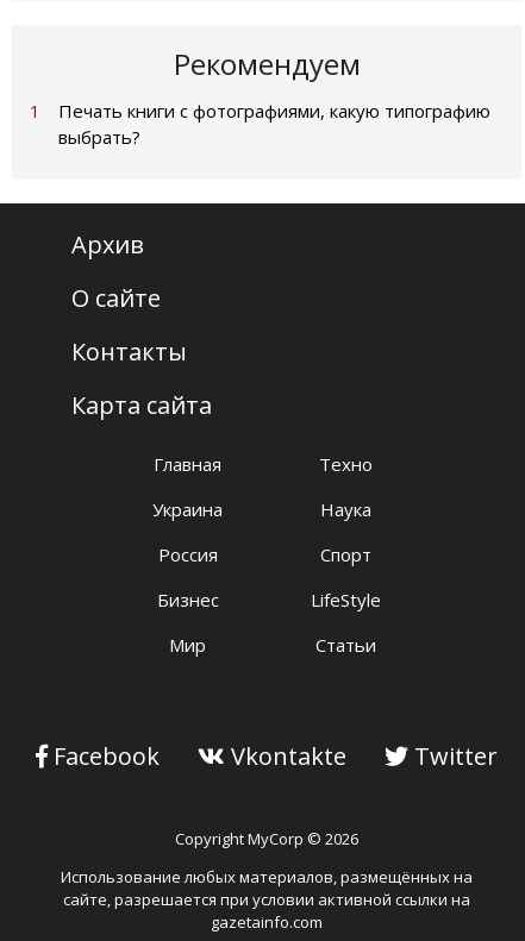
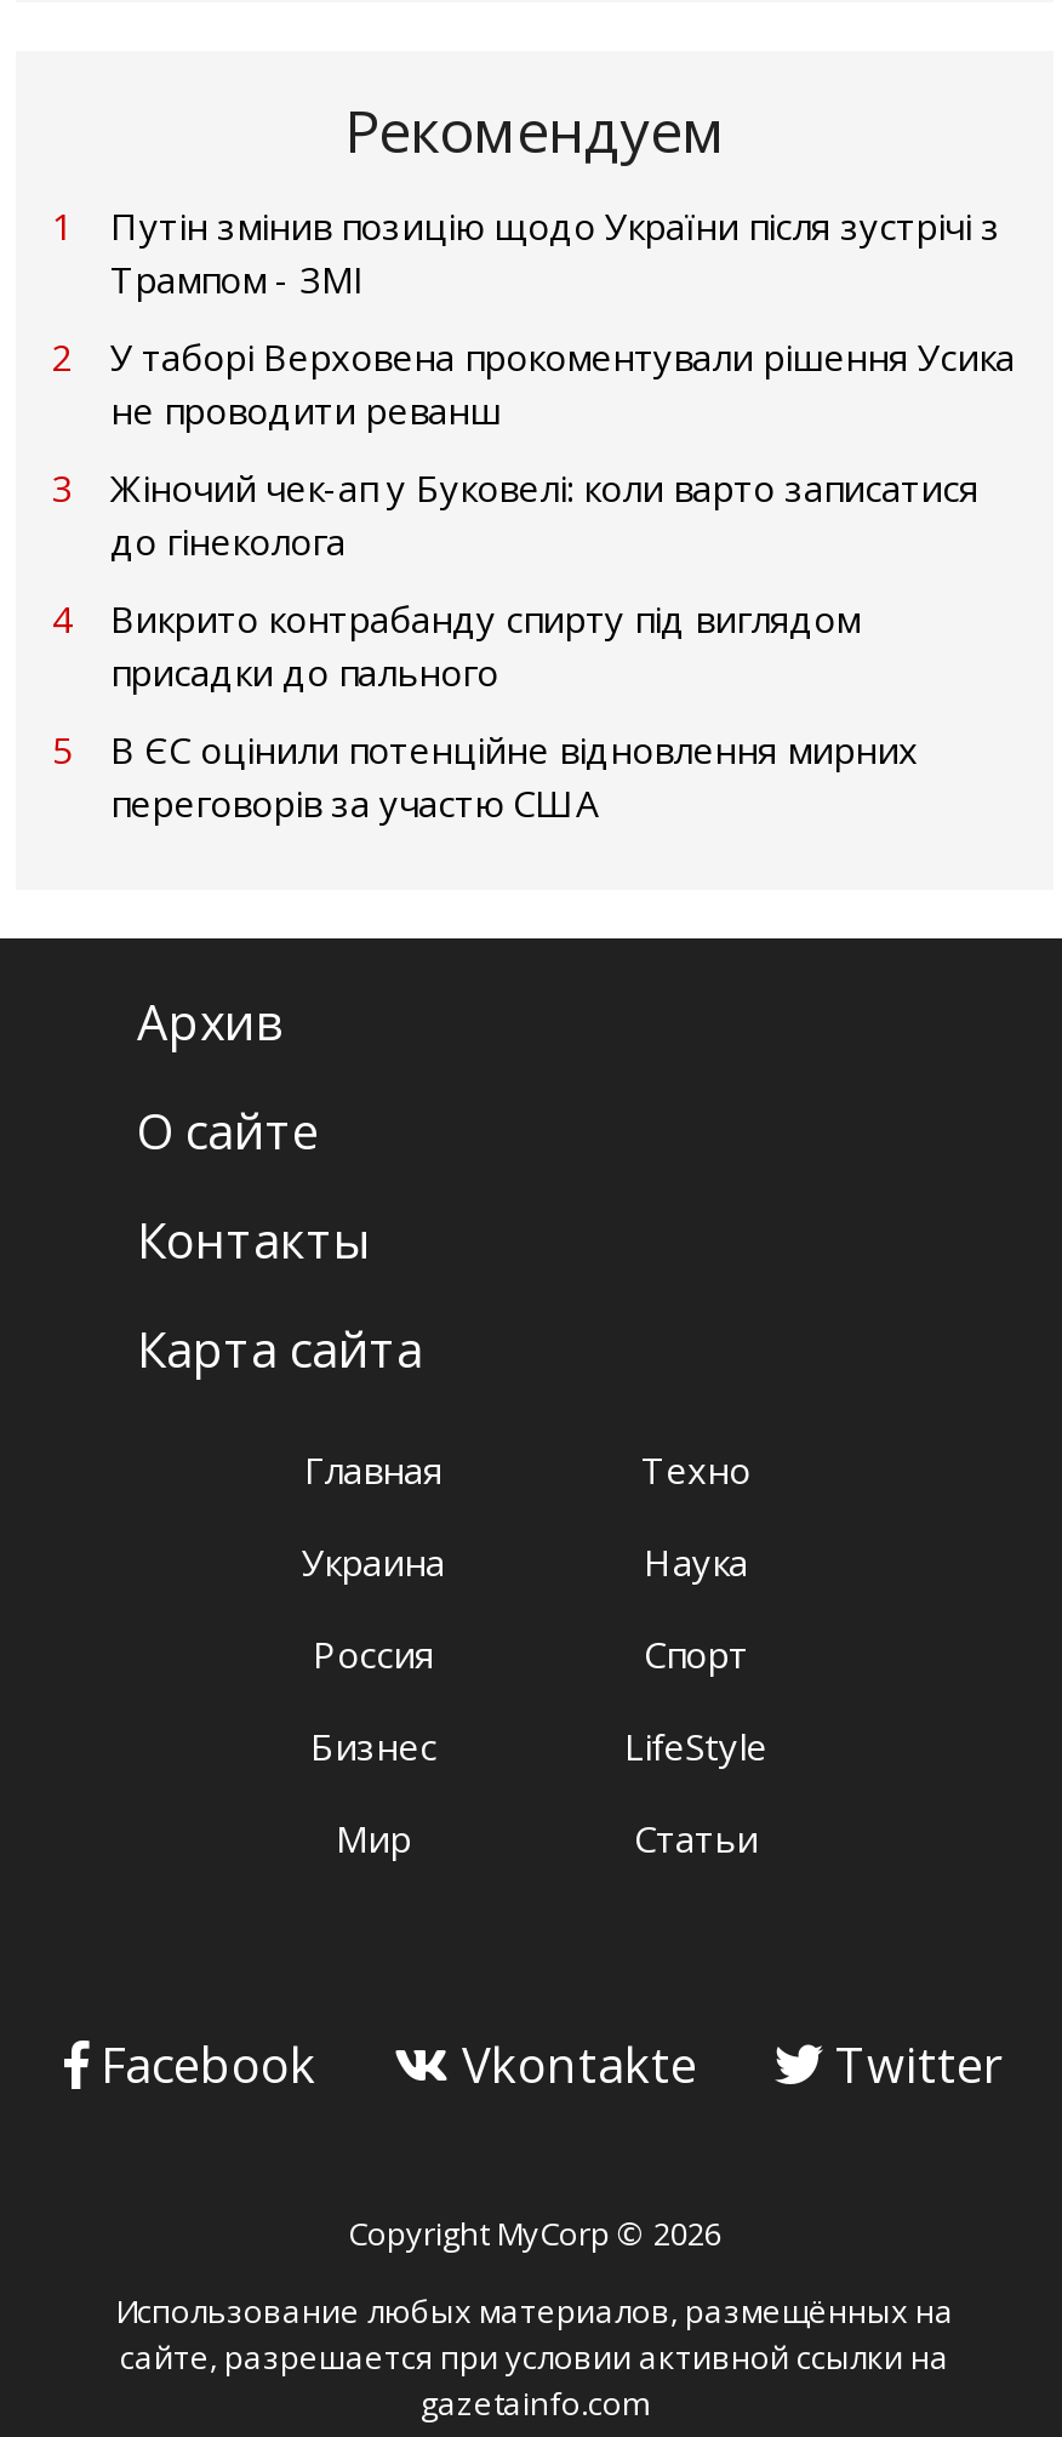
- Печать книги с фотографиями, какую типографию
- выбрать?
+ Путін змінив позицію щодо України після зустрічі з
+ Трампом - ЗМІ
+ 2
+ У таборі Верховена прокоментували рішення Усика
+ не проводити реванш
+ 3
+ Жіночий чек-ап у Буковелі: коли варто записатися
+ до гінеколога
+ 4
+ Викрито контрабанду спирту під виглядом
+ присадки до пального
+ 5
+ В ЄС оцінили потенційне відновлення мирних
+ переговорів за участю США
